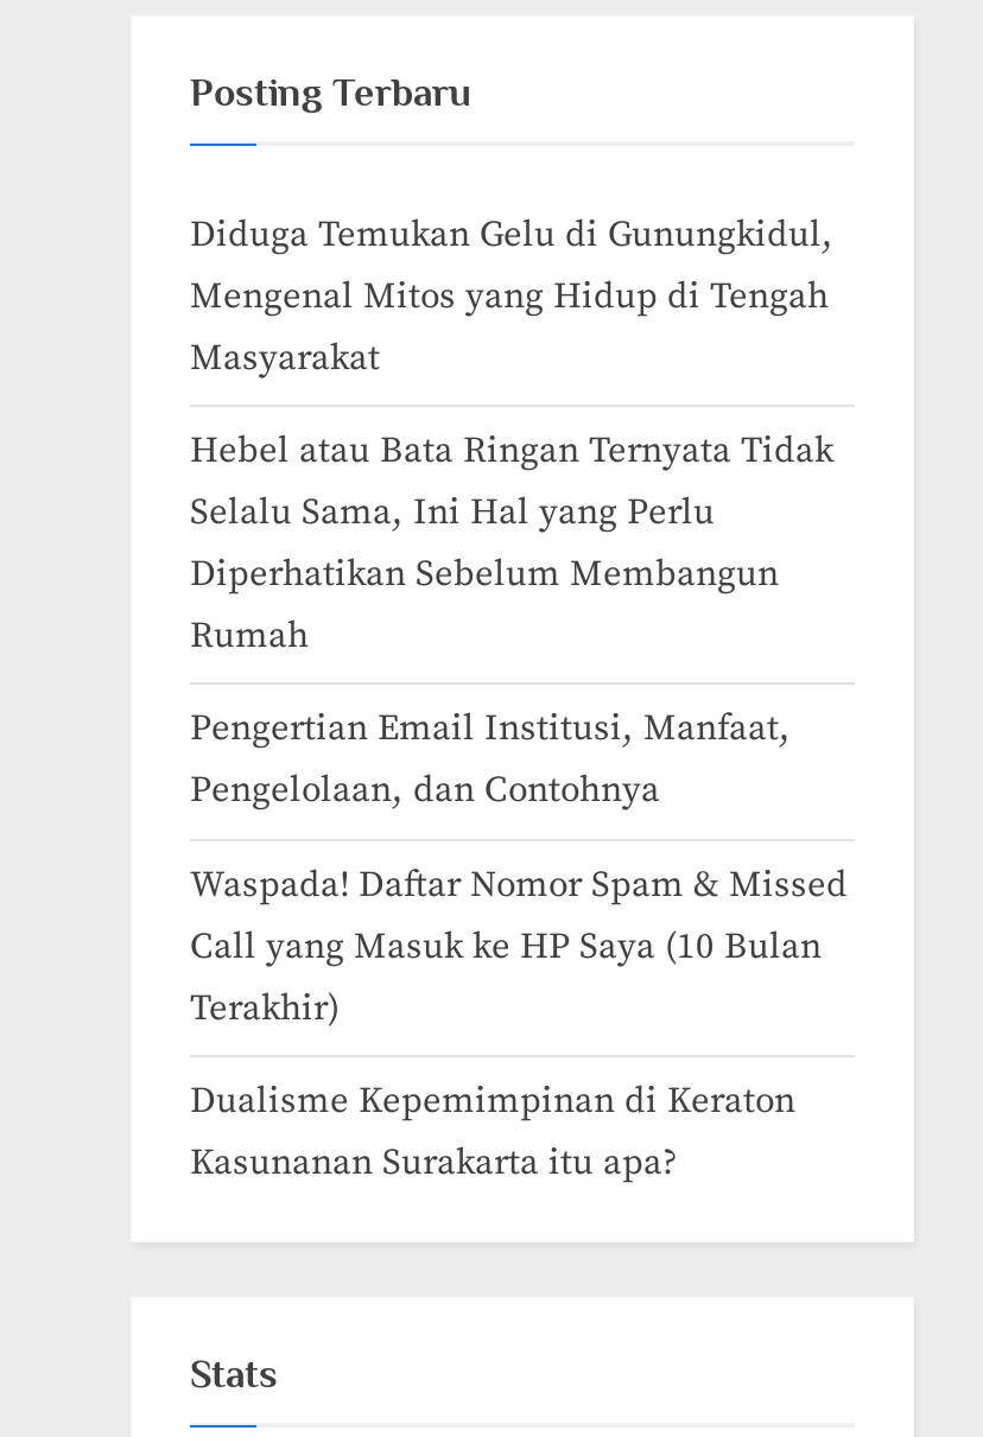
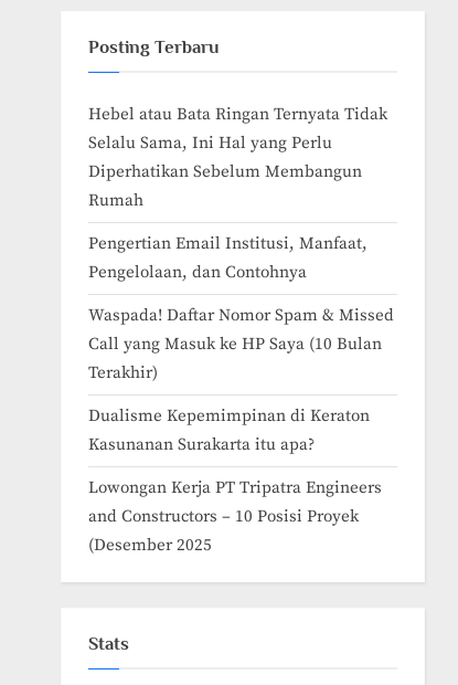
- Diduga Temukan Gelu di Gunungkidul,
- Mengenal Mitos yang Hidup di Tengah
- Masyarakat

moved up: Hebel atau Bata Ringan Ternyata Tidak | Selalu Sama, Ini Hal yang Perlu | Diperhatikan Sebelum Membangun | ... | Dualisme Kepemimpinan di Keraton | Kasunanan Surakarta itu apa?

+ Lowongan Kerja PT Tripatra Engineers
+ and Constructors – 10 Posisi Proyek
+ (Desember 2025
